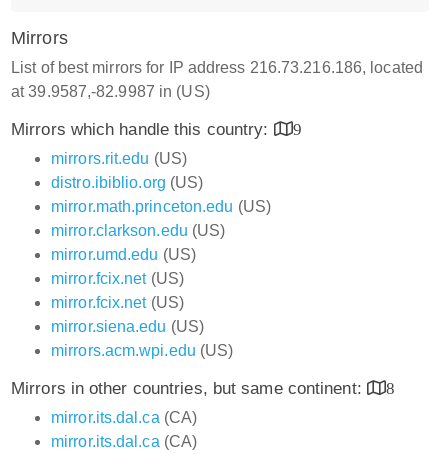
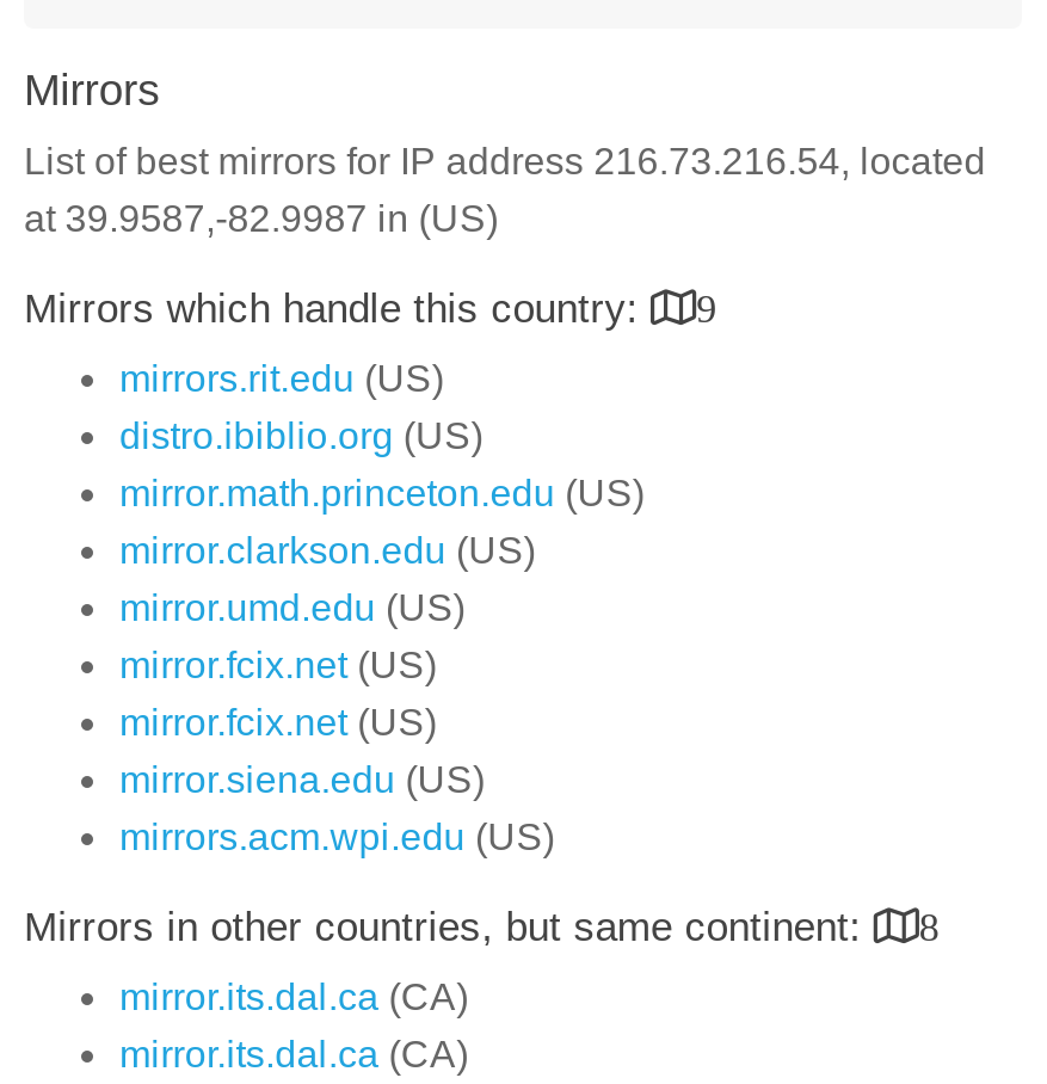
- List of best mirrors for IP address 216.73.216.186, located
+ List of best mirrors for IP address 216.73.216.54, located
